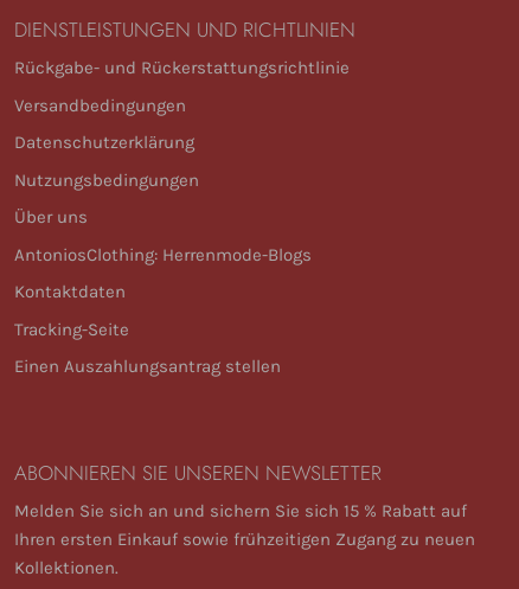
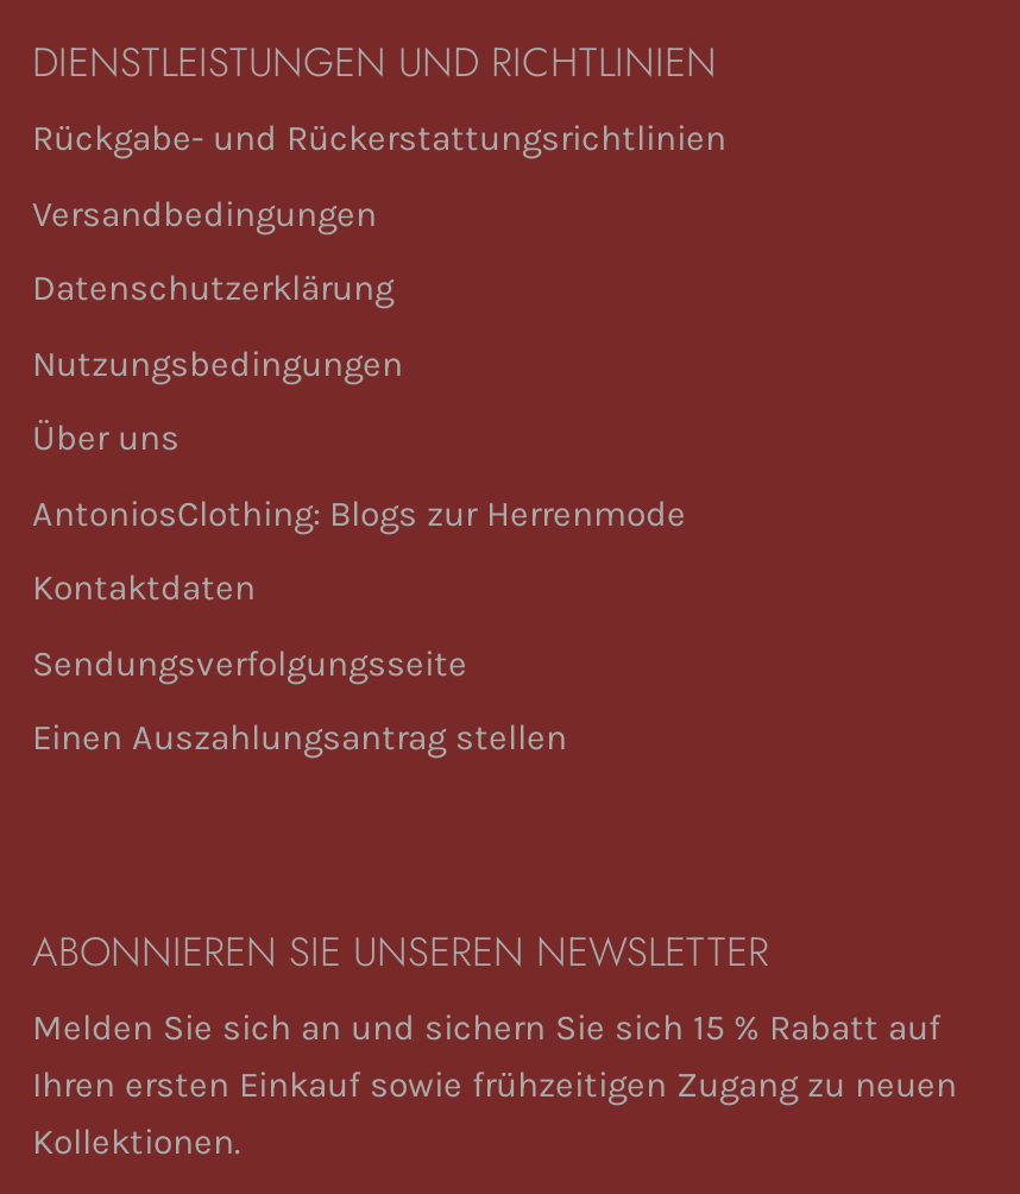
- Rückgabe- und Rückerstattungsrichtlinie
+ Rückgabe- und Rückerstattungsrichtlinien

- AntoniosClothing: Herrenmode-Blogs
+ AntoniosClothing: Blogs zur Herrenmode

- Tracking-Seite
+ Sendungsverfolgungsseite
